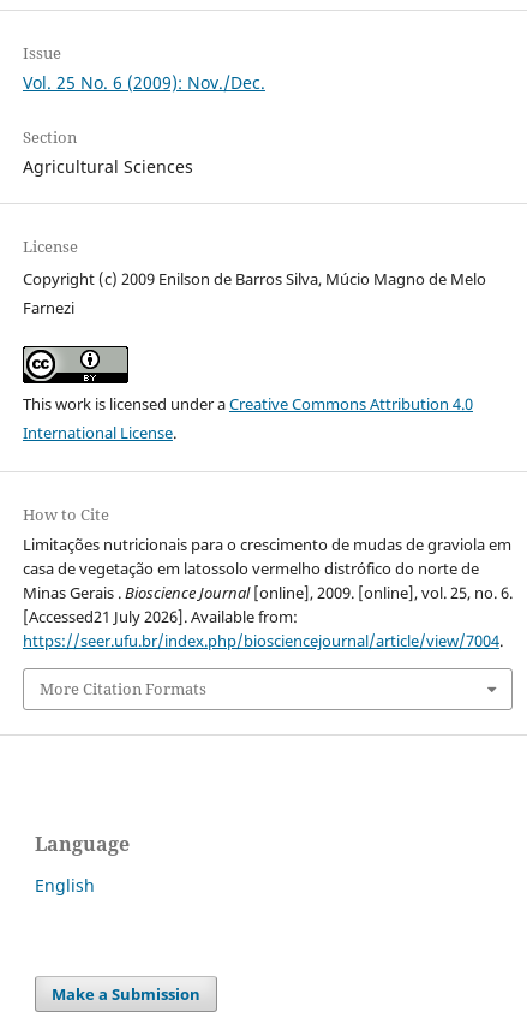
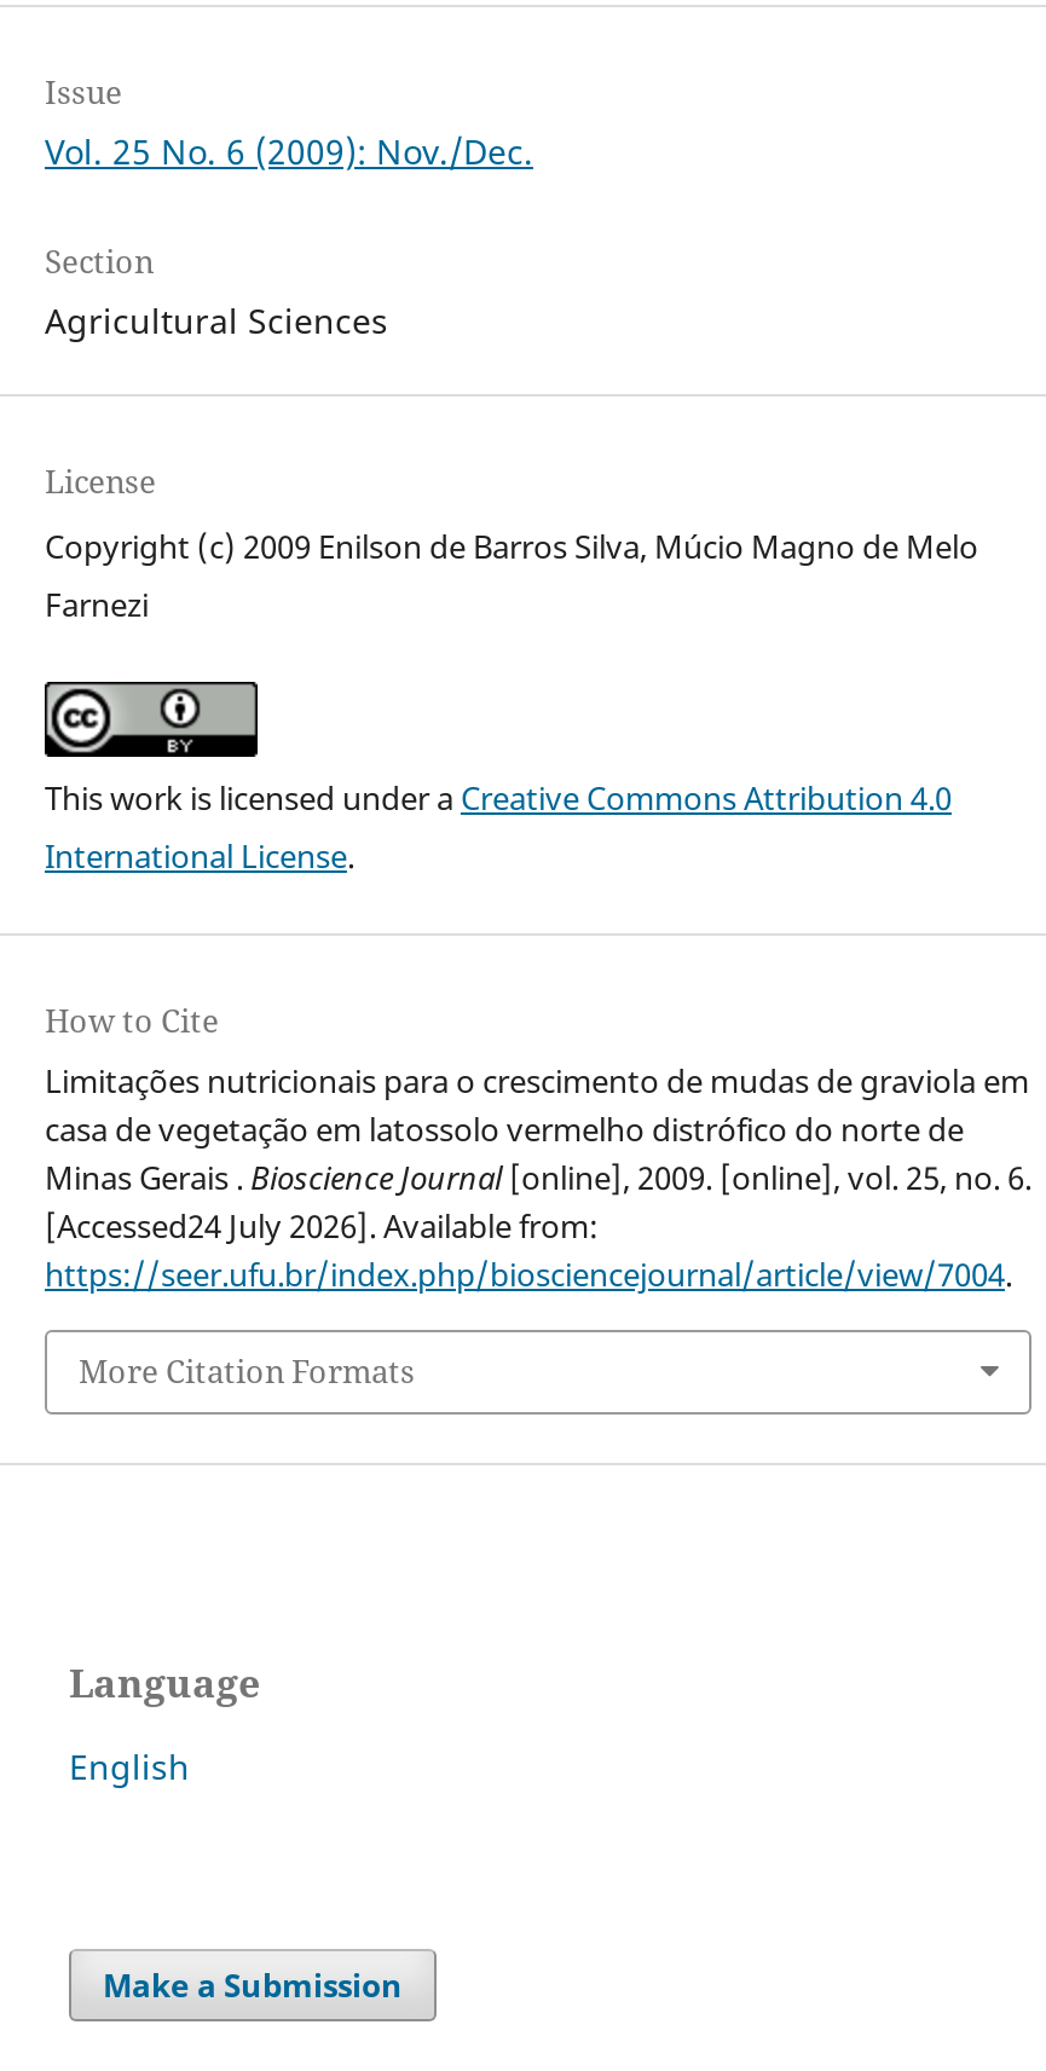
- [Accessed21 July 2026]. Available from:
+ [Accessed24 July 2026]. Available from:
